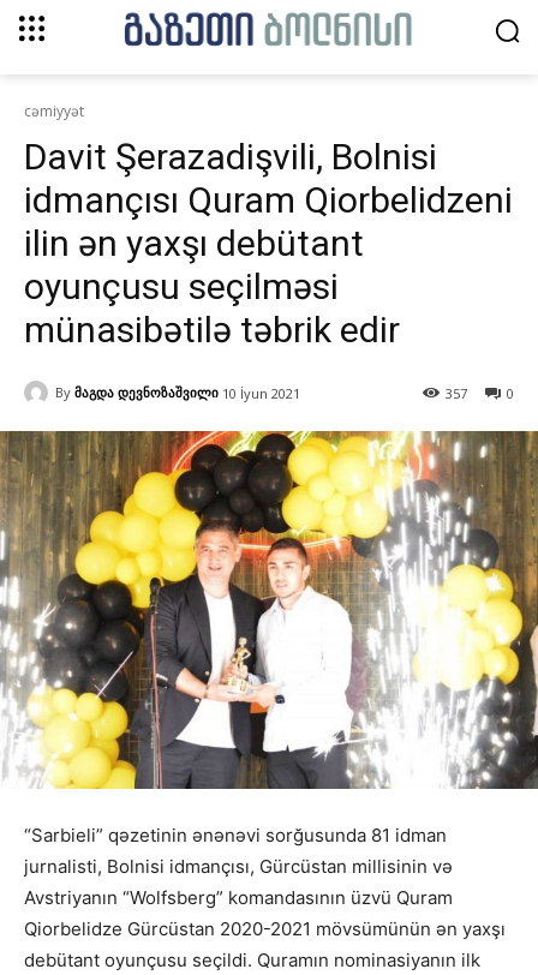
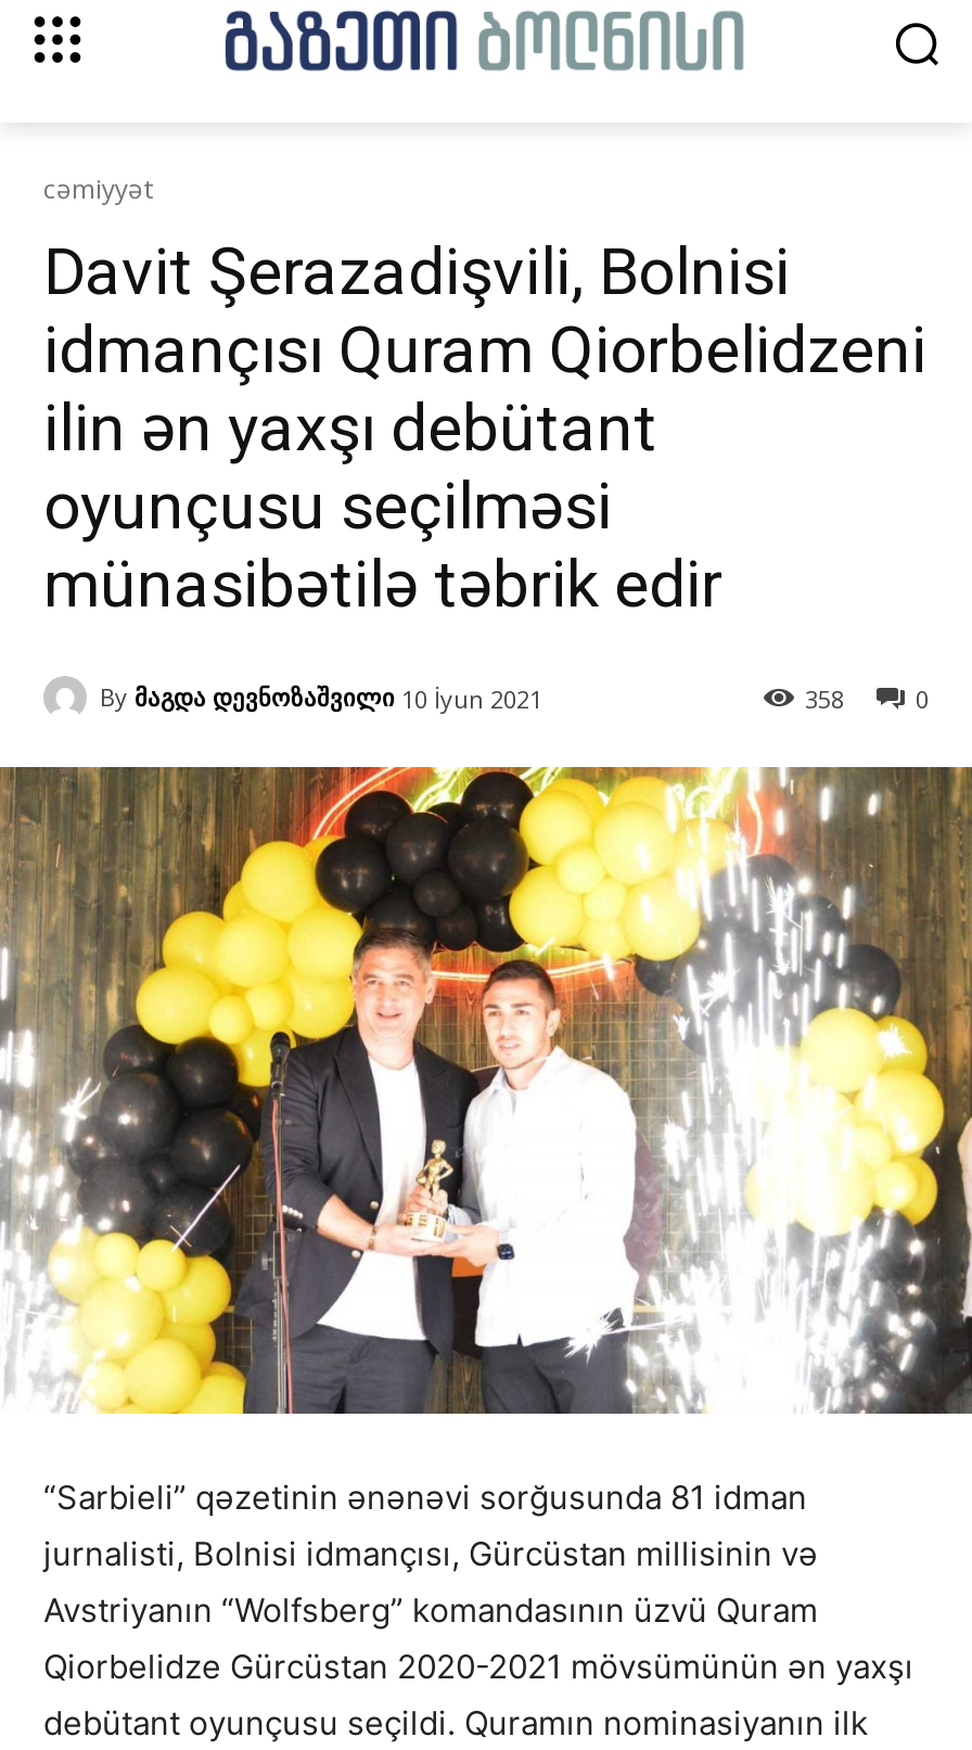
- 357
+ 358
